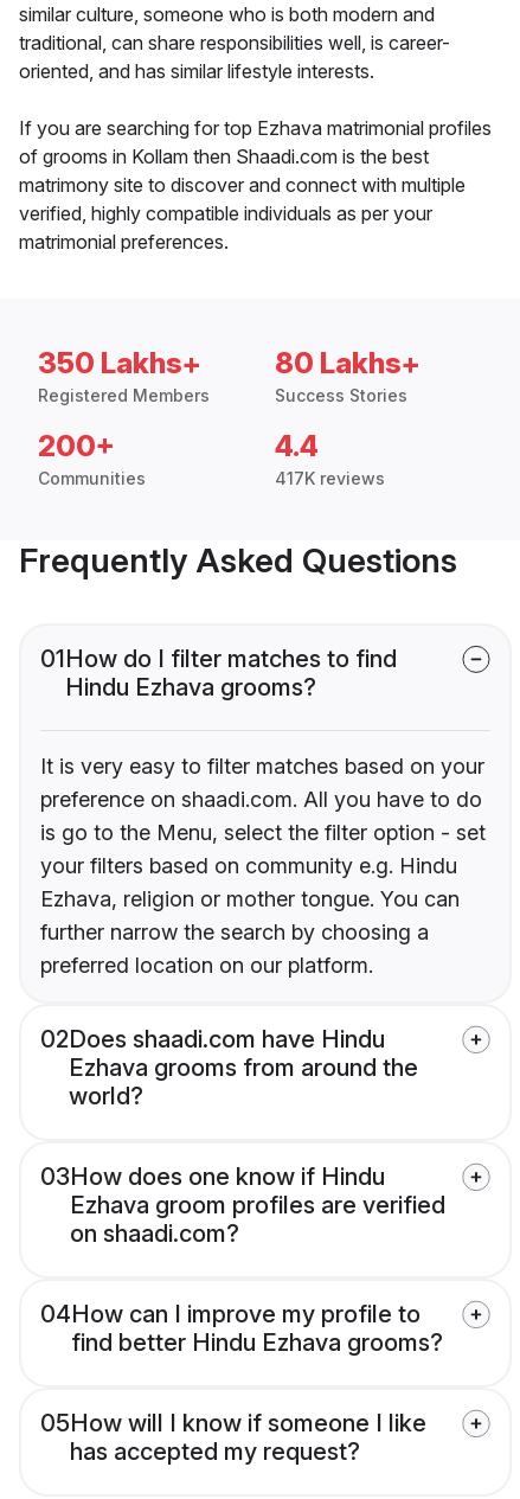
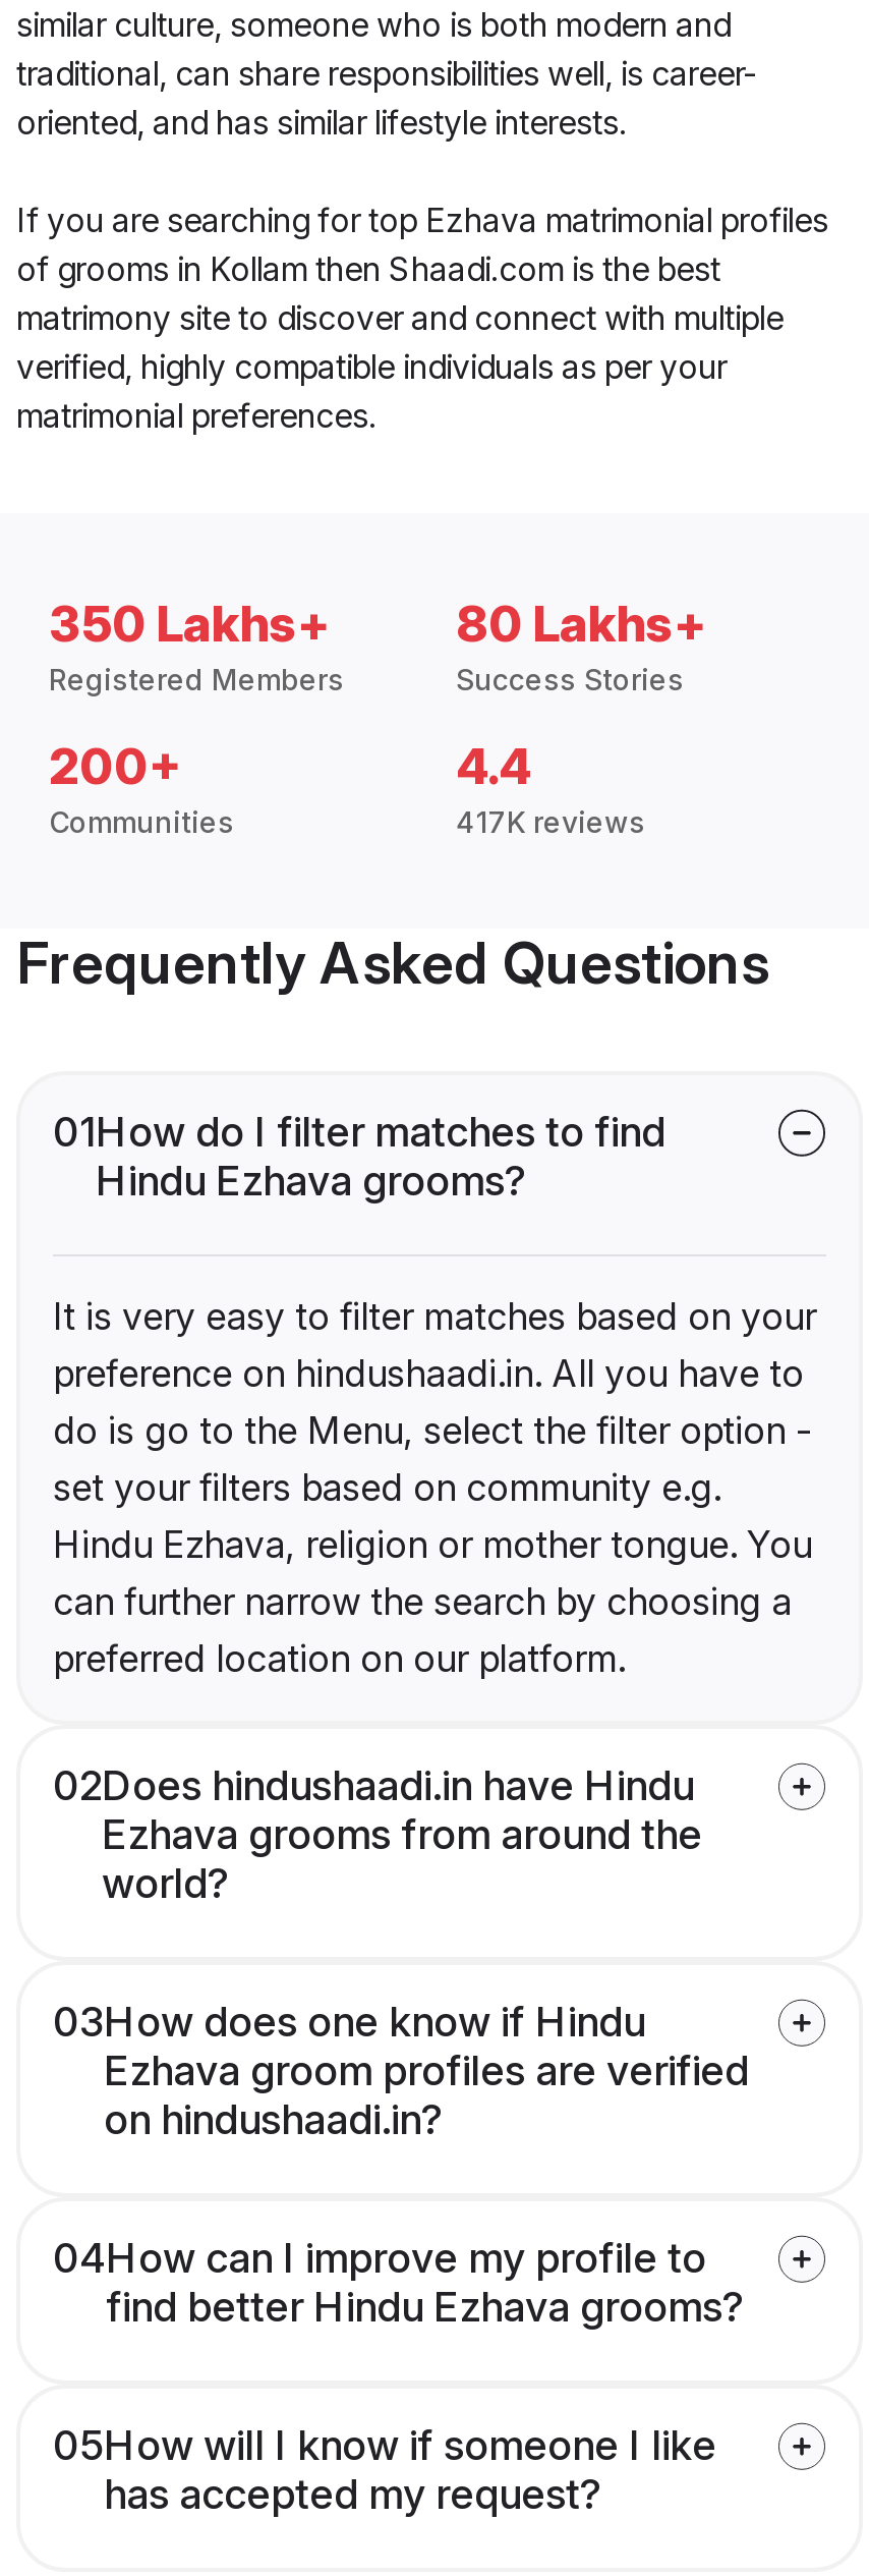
- preference on shaadi.com. All you have to do
- is go to the Menu, select the filter option - set
- your filters based on community e.g. Hindu
- Ezhava, religion or mother tongue. You can
- further narrow the search by choosing a
+ preference on hindushaadi.in. All you have to
+ do is go to the Menu, select the filter option -
+ set your filters based on community e.g.
+ Hindu Ezhava, religion or mother tongue. You
+ can further narrow the search by choosing a

- 02Does shaadi.com have Hindu
+ 02Does hindushaadi.in have Hindu

- on shaadi.com?
+ on hindushaadi.in?
